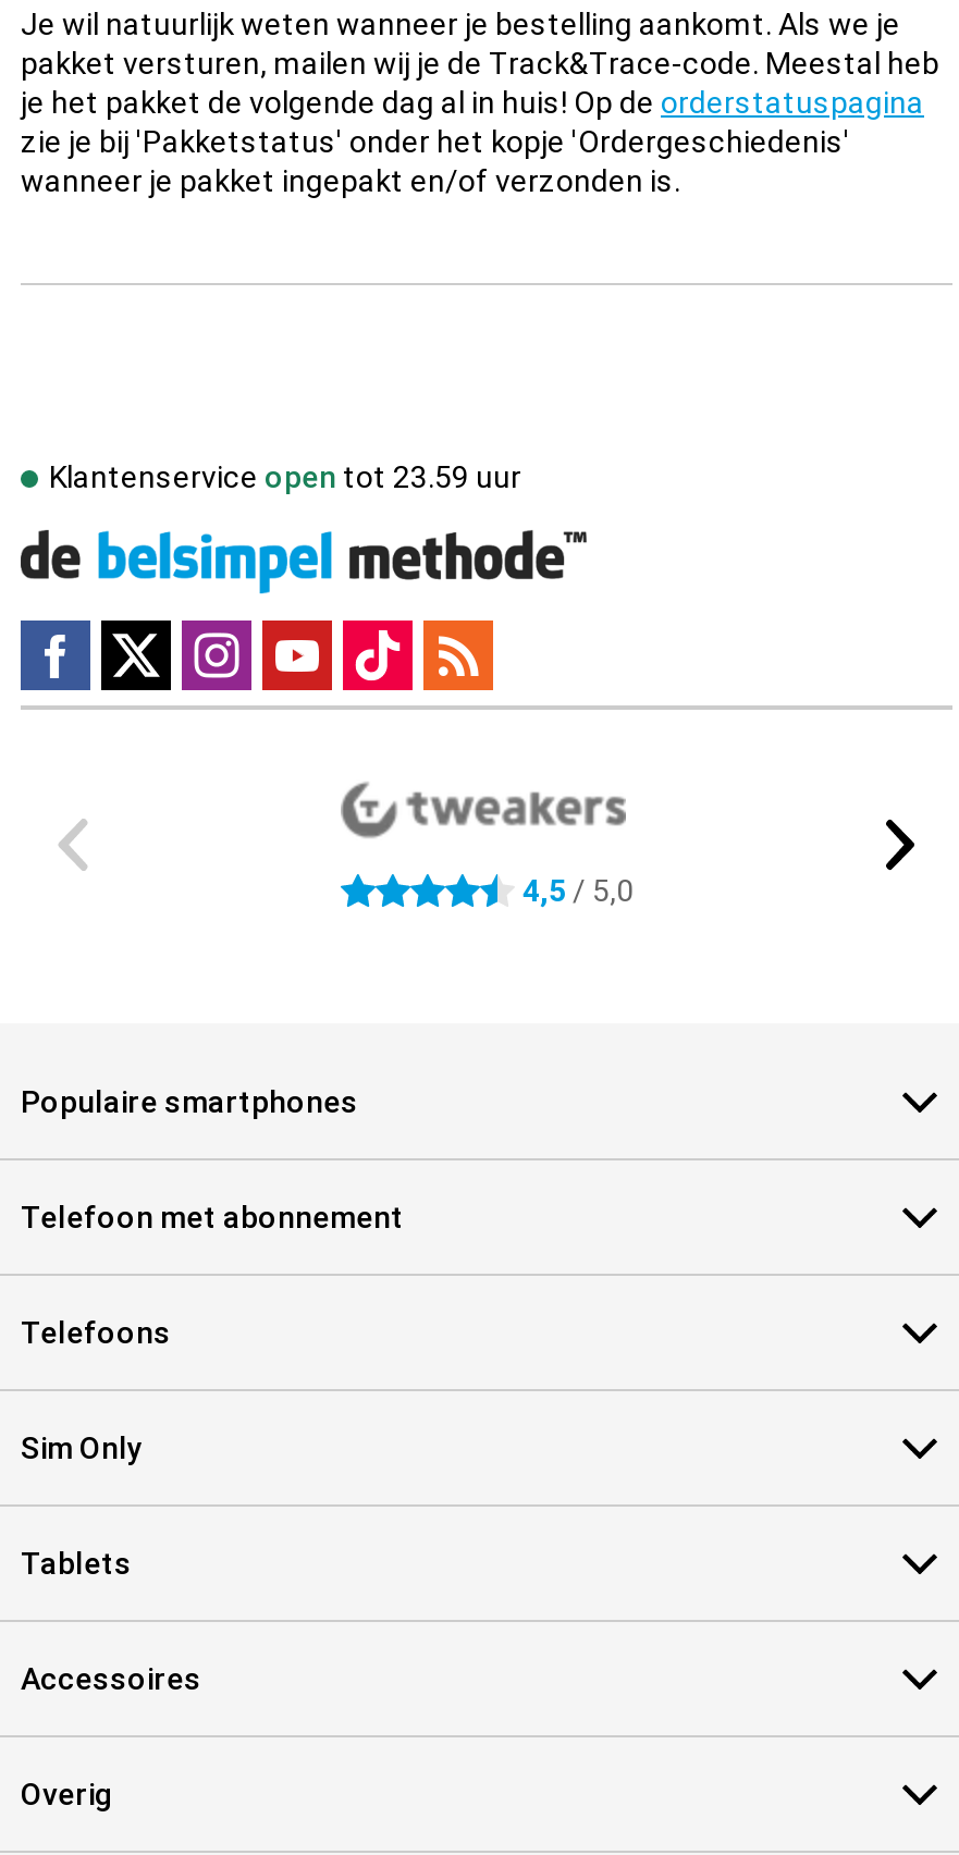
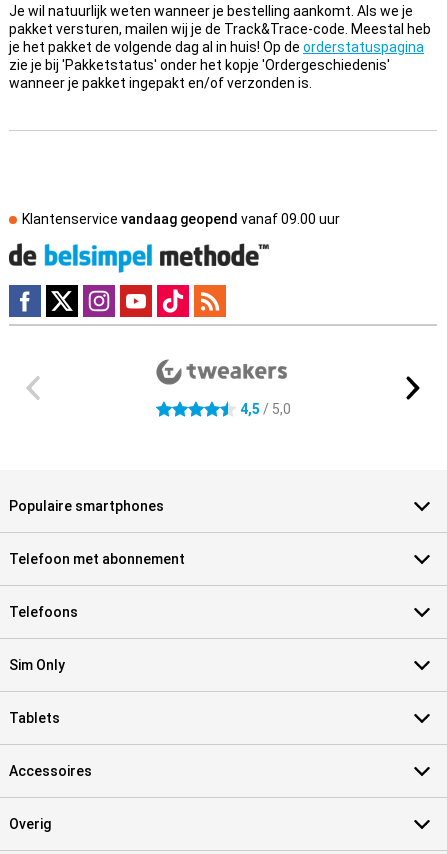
- Klantenservice open tot 23.59 uur
+ Klantenservice vandaag geopend vanaf 09.00 uur
